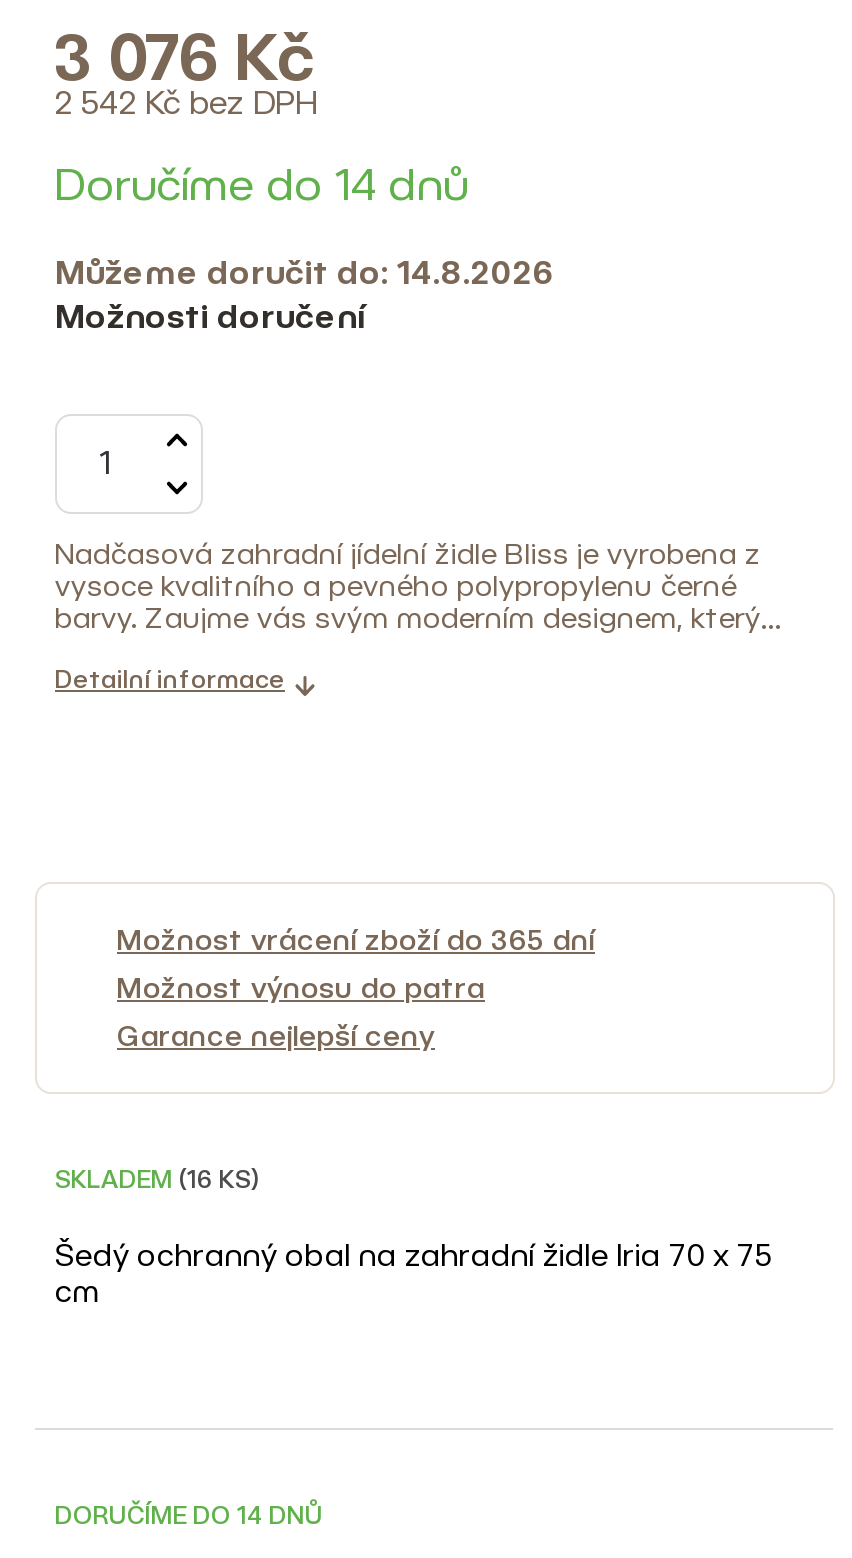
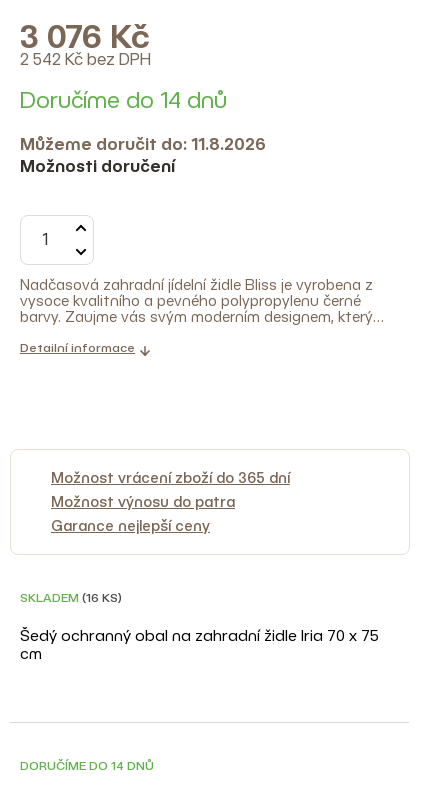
- Můžeme doručit do: 14.8.2026
+ Můžeme doručit do: 11.8.2026
